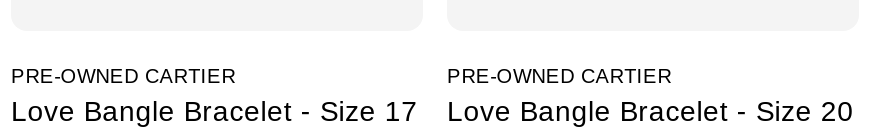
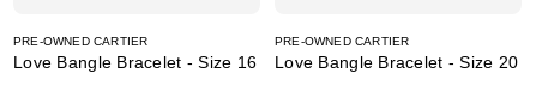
- Love Bangle Bracelet - Size 17
+ Love Bangle Bracelet - Size 16
